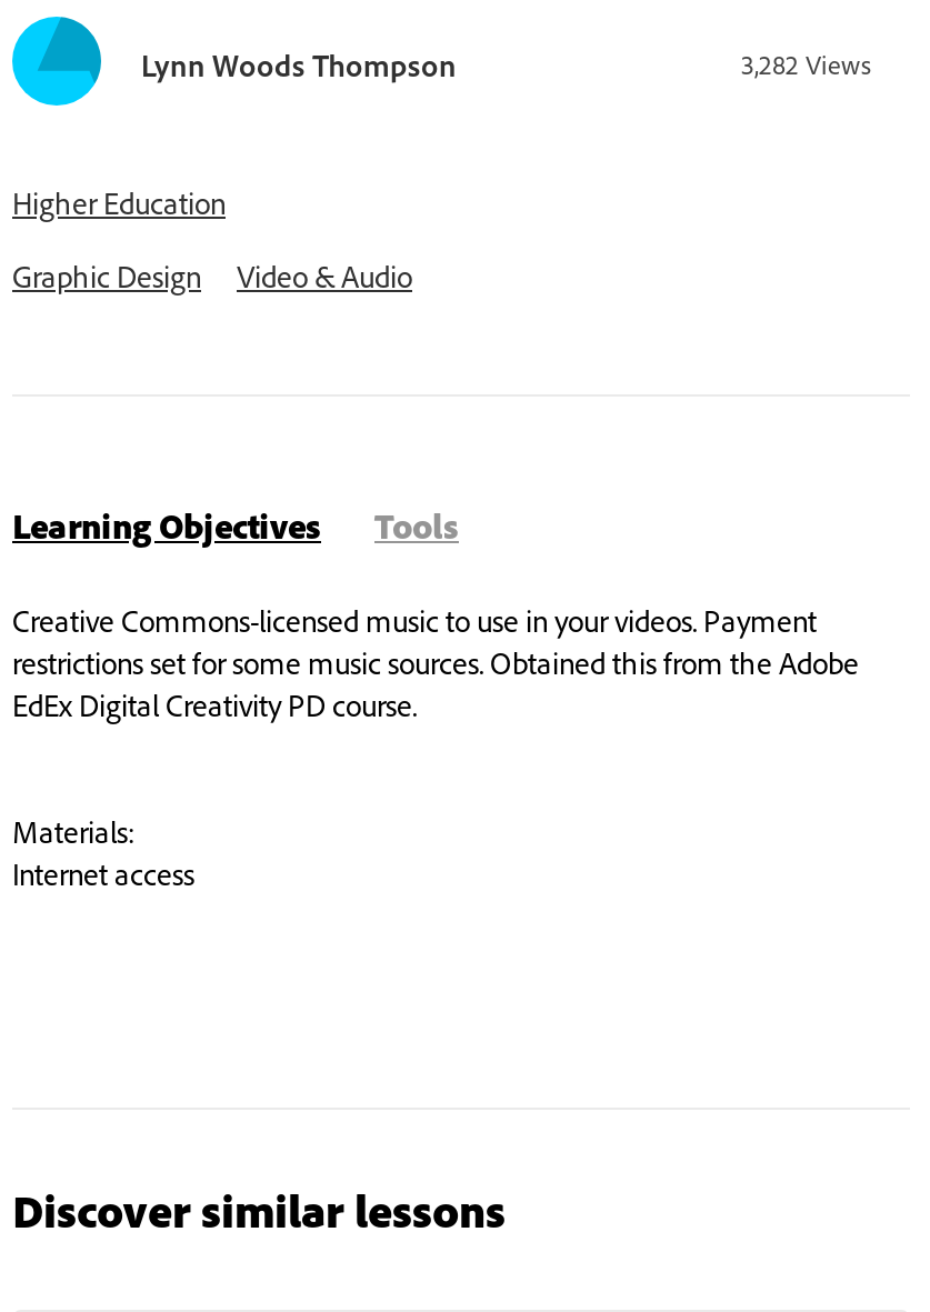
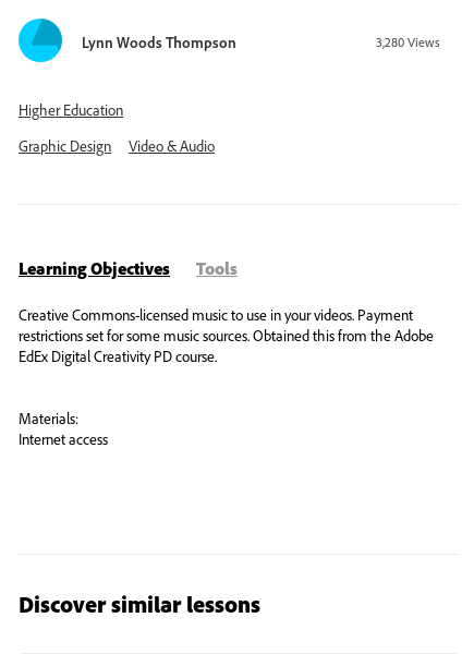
- 3,282 Views
+ 3,280 Views
